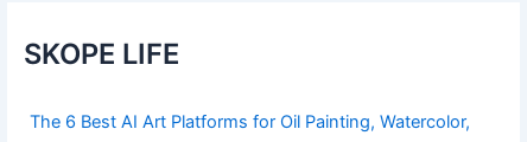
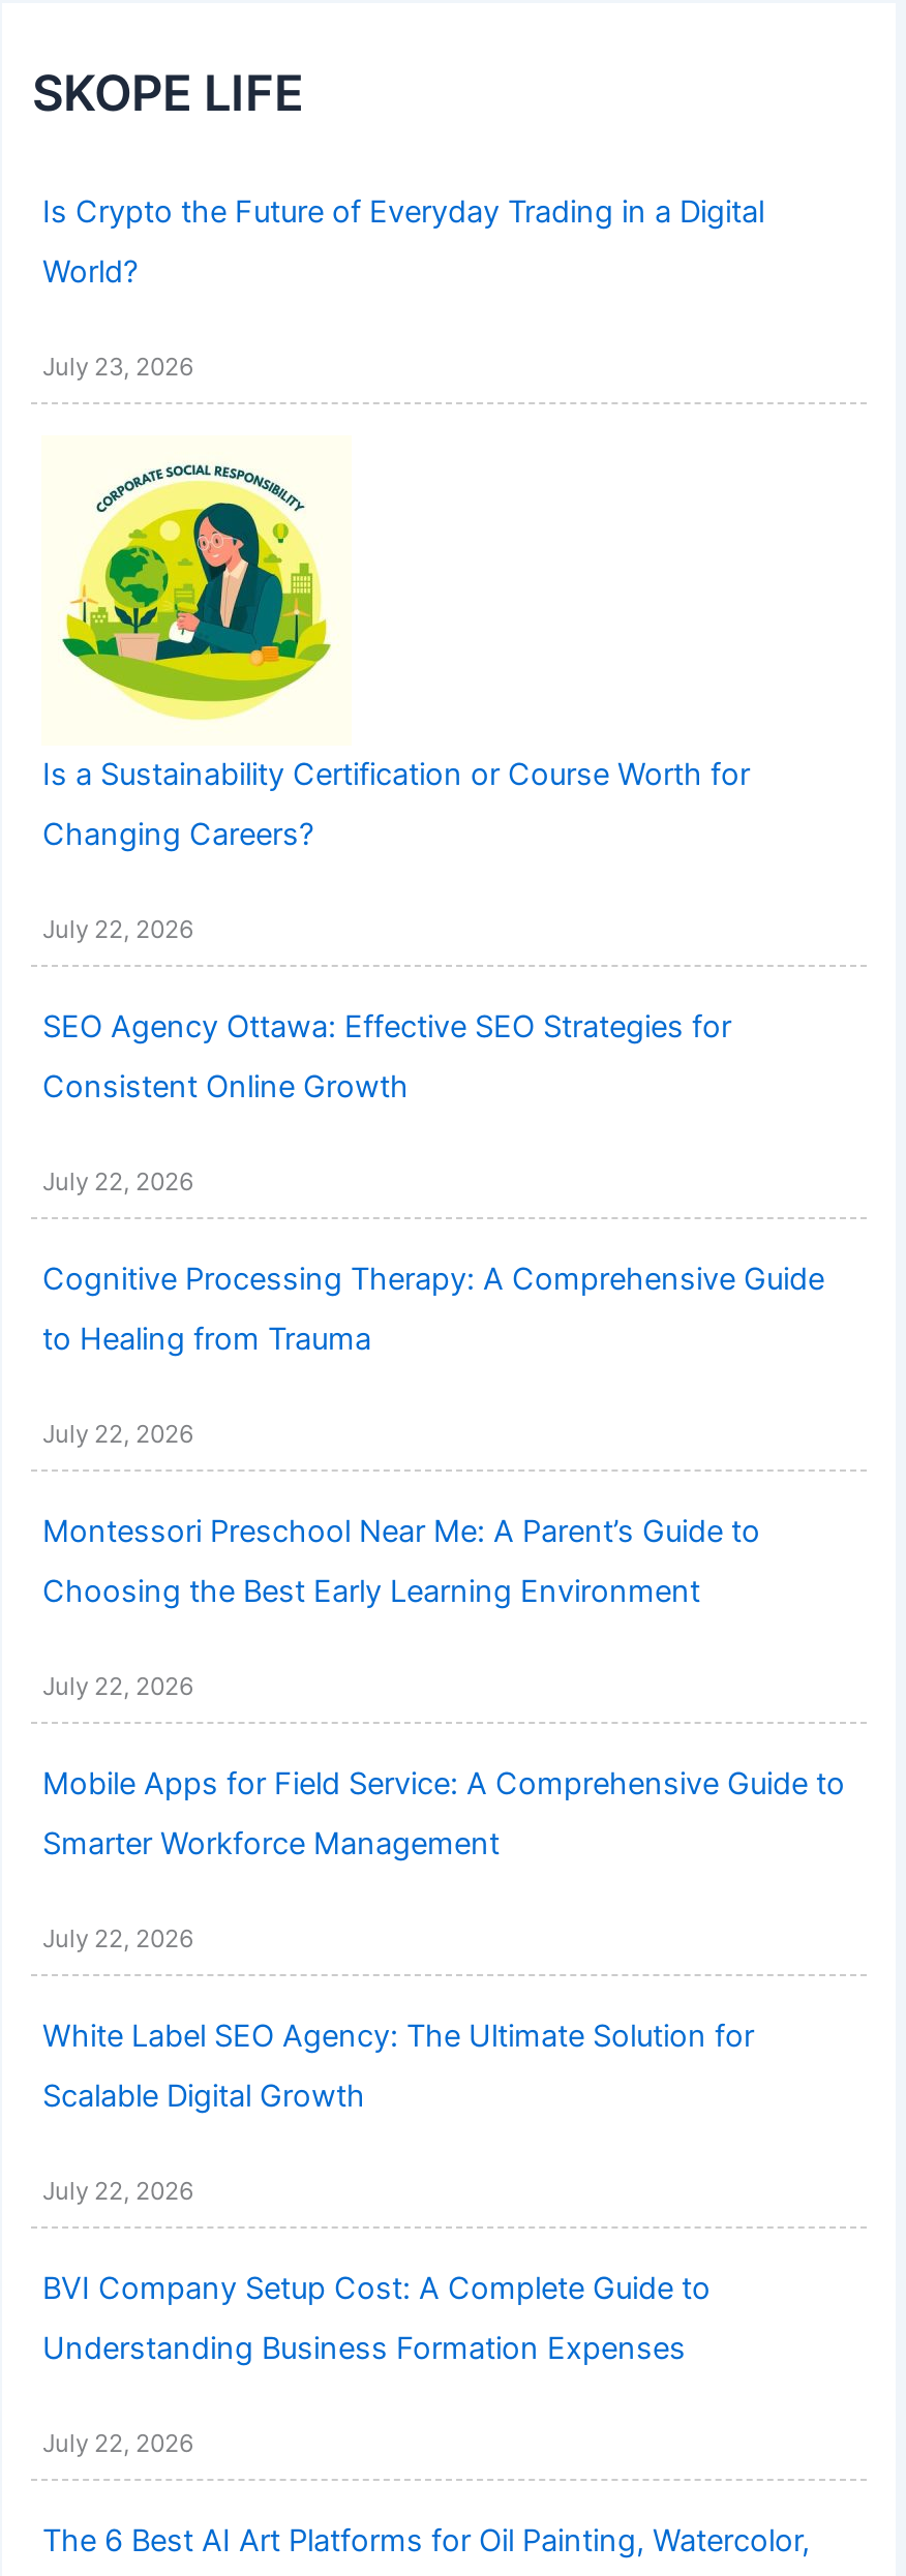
+ Is Crypto the Future of Everyday Trading in a Digital
+ World?
+ July 23, 2026

+ [image]
+ Is a Sustainability Certification or Course Worth for
+ Changing Careers?
+ July 22, 2026
+ SEO Agency Ottawa: Effective SEO Strategies for
+ Consistent Online Growth
+ July 22, 2026
+ Cognitive Processing Therapy: A Comprehensive Guide
+ to Healing from Trauma
+ July 22, 2026
+ Montessori Preschool Near Me: A Parent’s Guide to
+ Choosing the Best Early Learning Environment
+ July 22, 2026
+ Mobile Apps for Field Service: A Comprehensive Guide to
+ Smarter Workforce Management
+ July 22, 2026
+ White Label SEO Agency: The Ultimate Solution for
+ Scalable Digital Growth
+ July 22, 2026
+ BVI Company Setup Cost: A Complete Guide to
+ Understanding Business Formation Expenses
+ July 22, 2026
